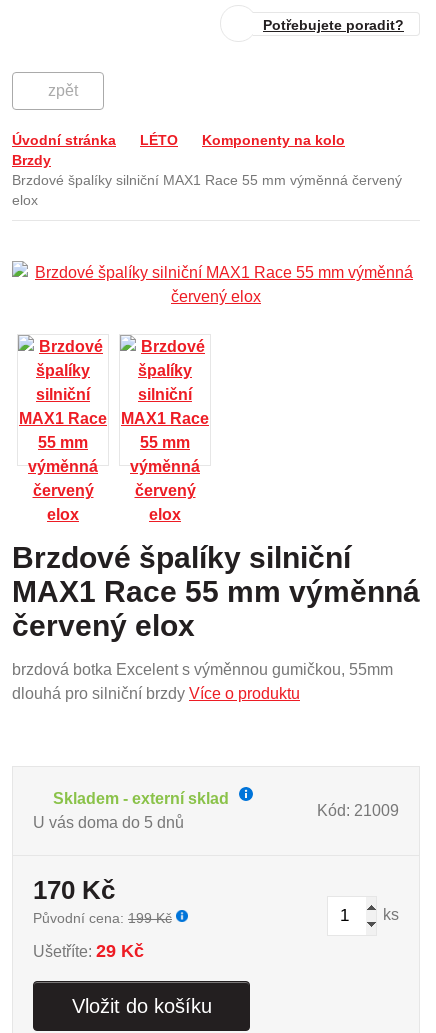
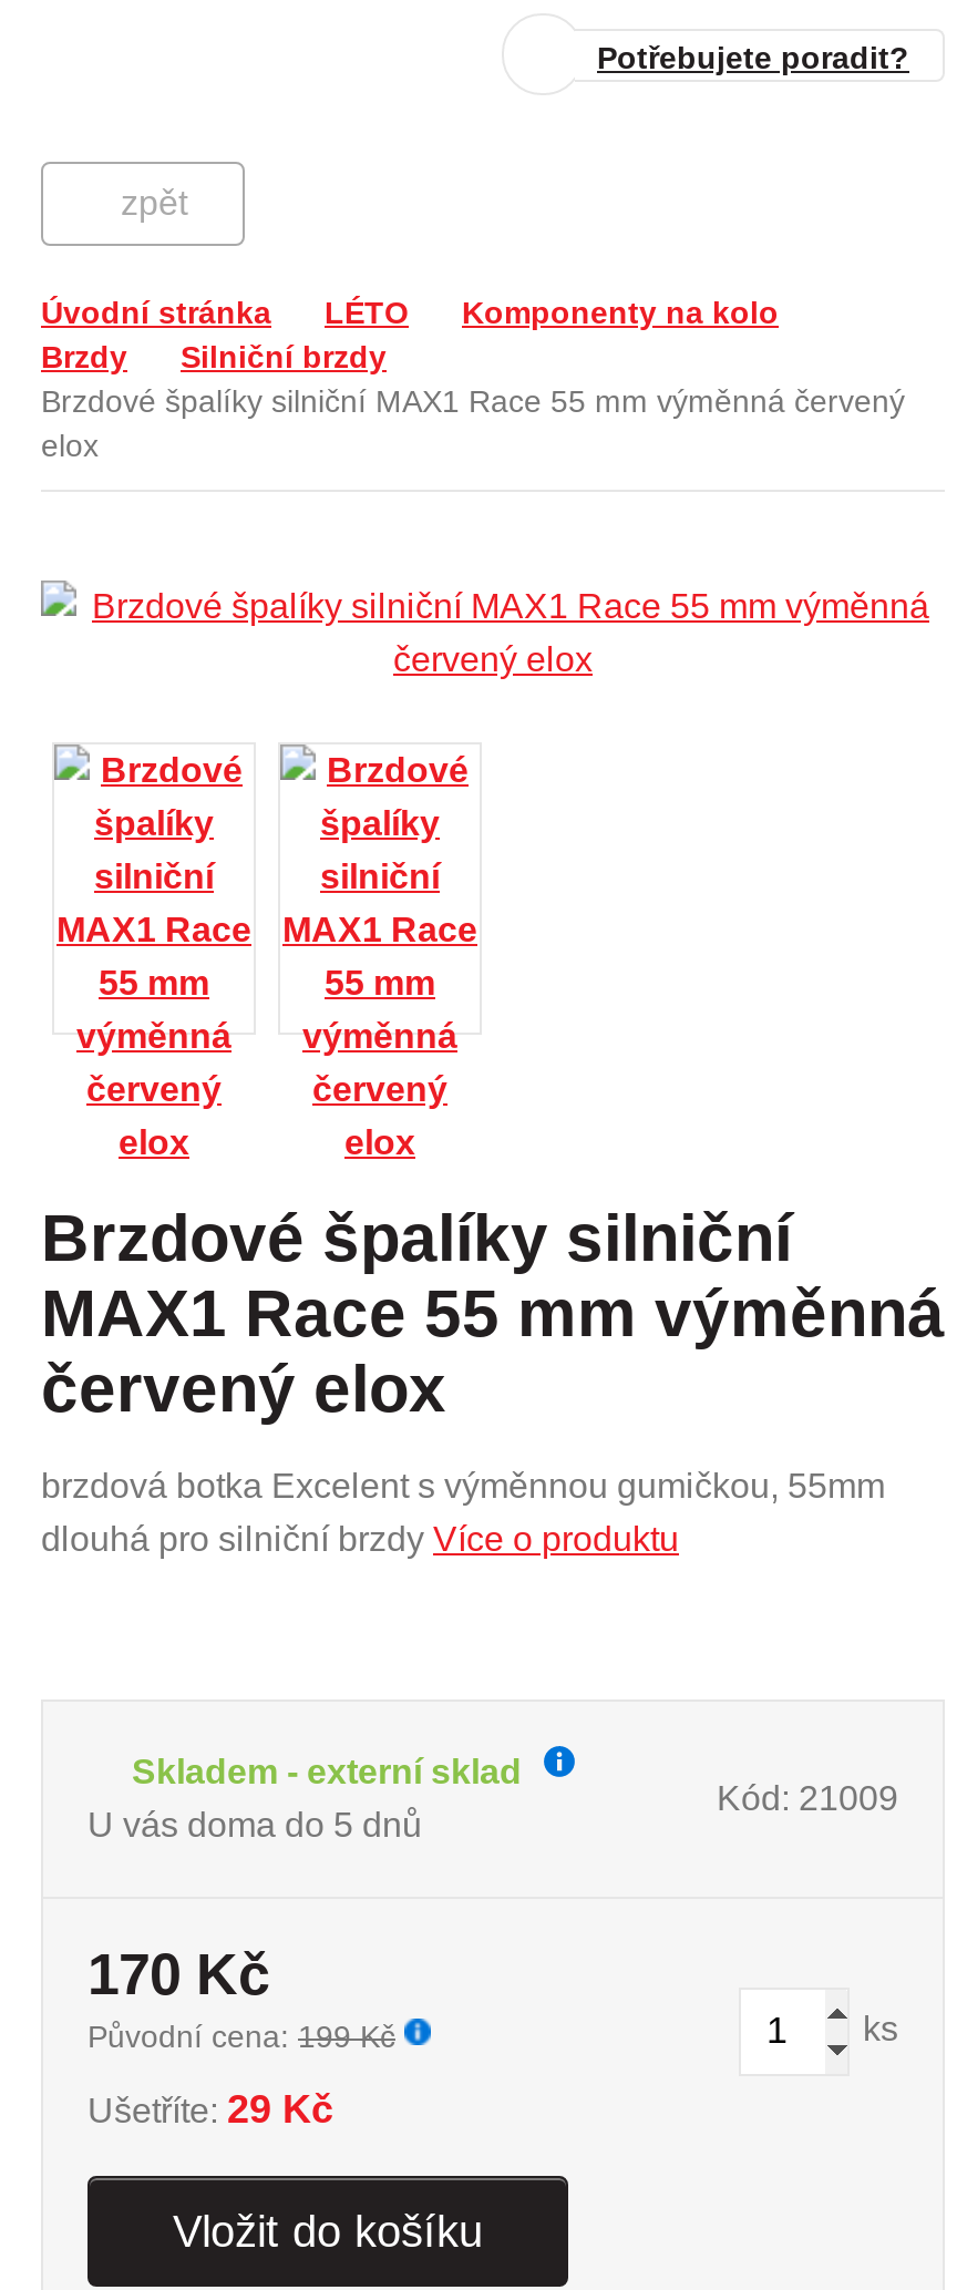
+ Silniční brzdy
